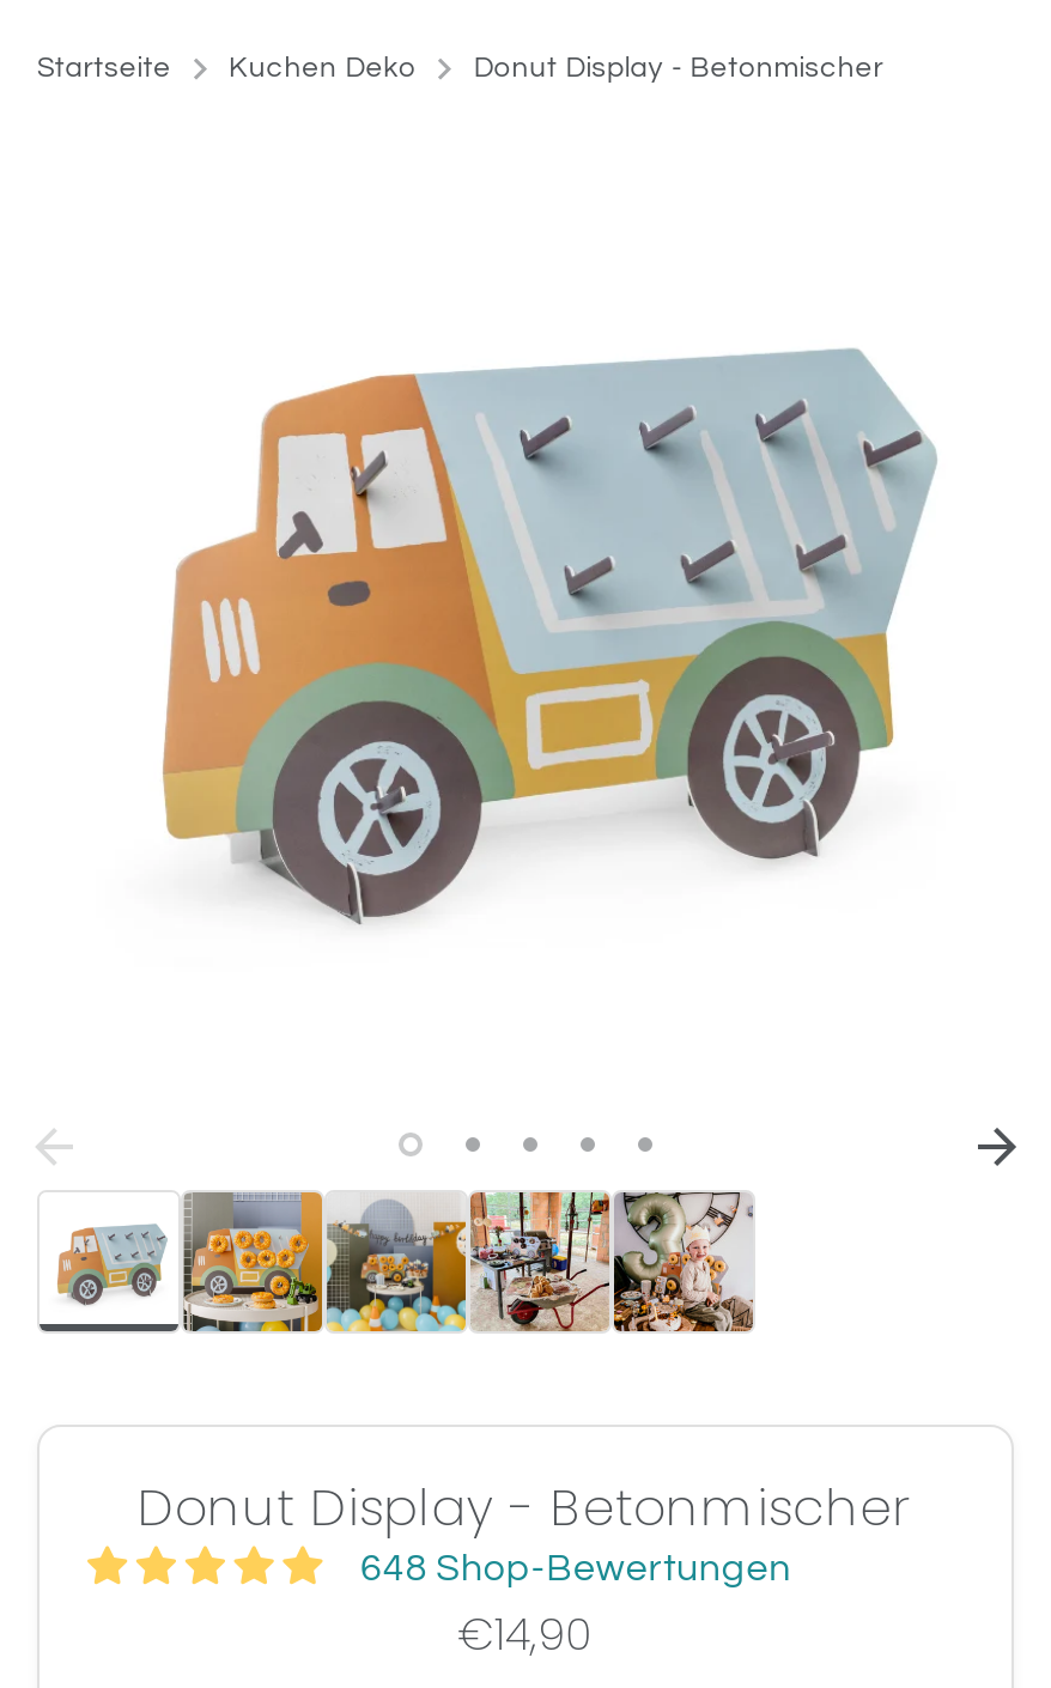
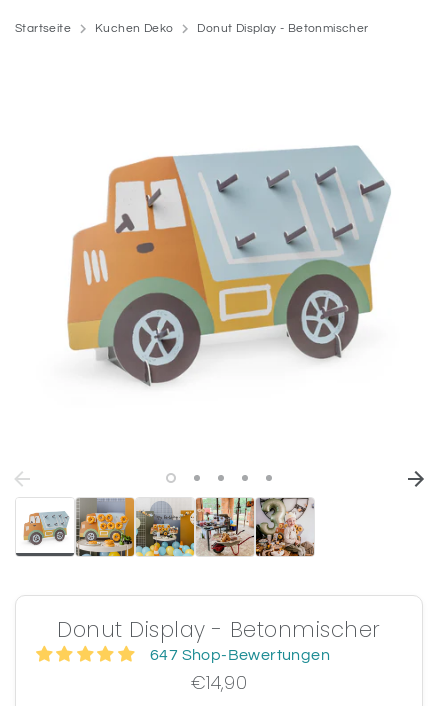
- 648 Shop-Bewertungen
+ 647 Shop-Bewertungen
